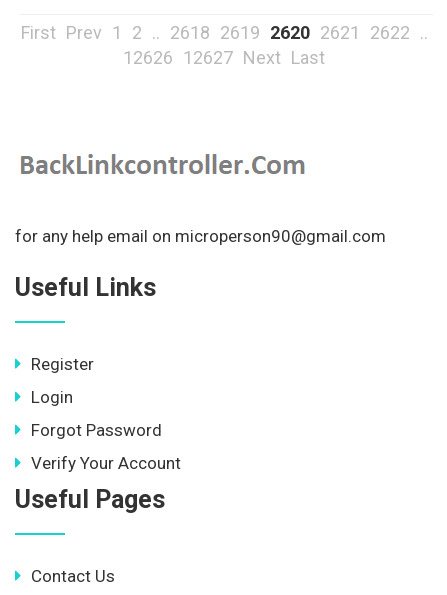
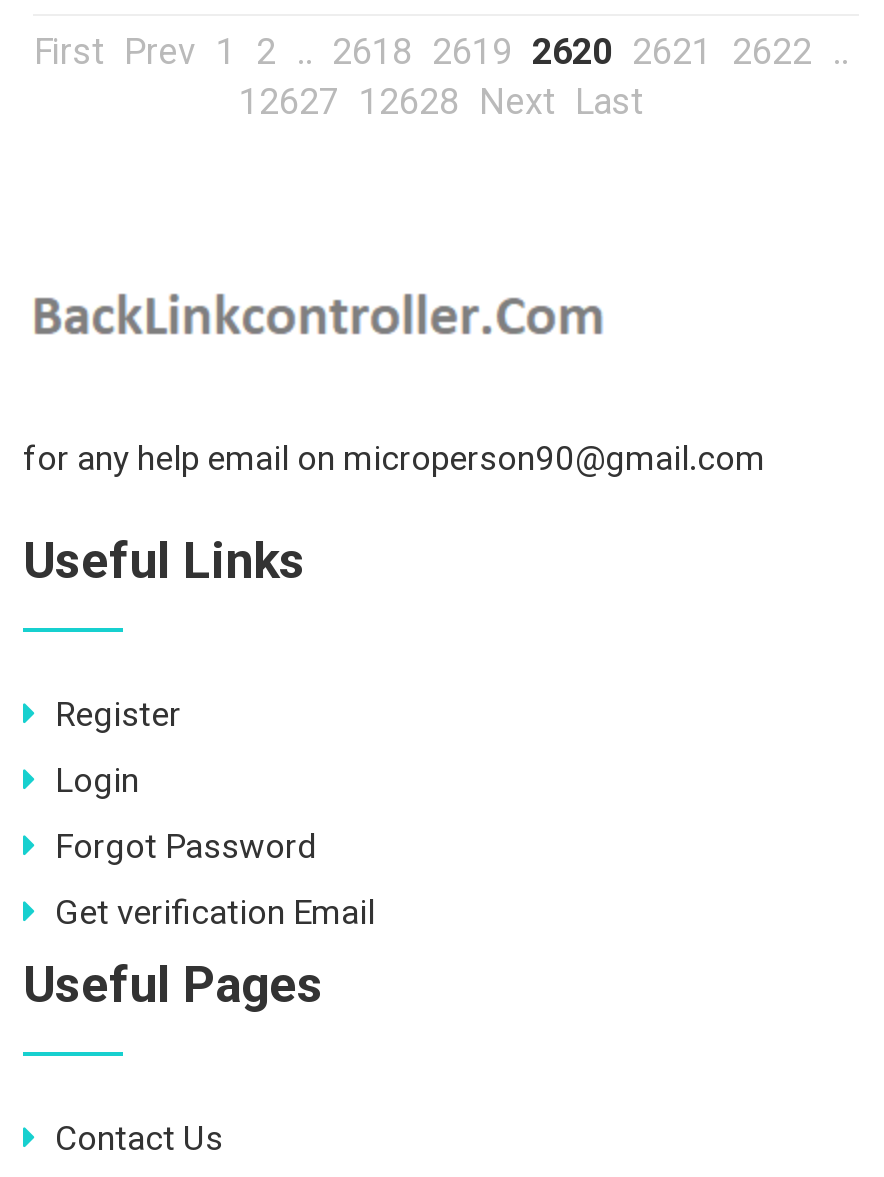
- 12626 12627 Next Last
+ 12627 12628 Next Last

- Verify Your Account
+ Get verification Email
